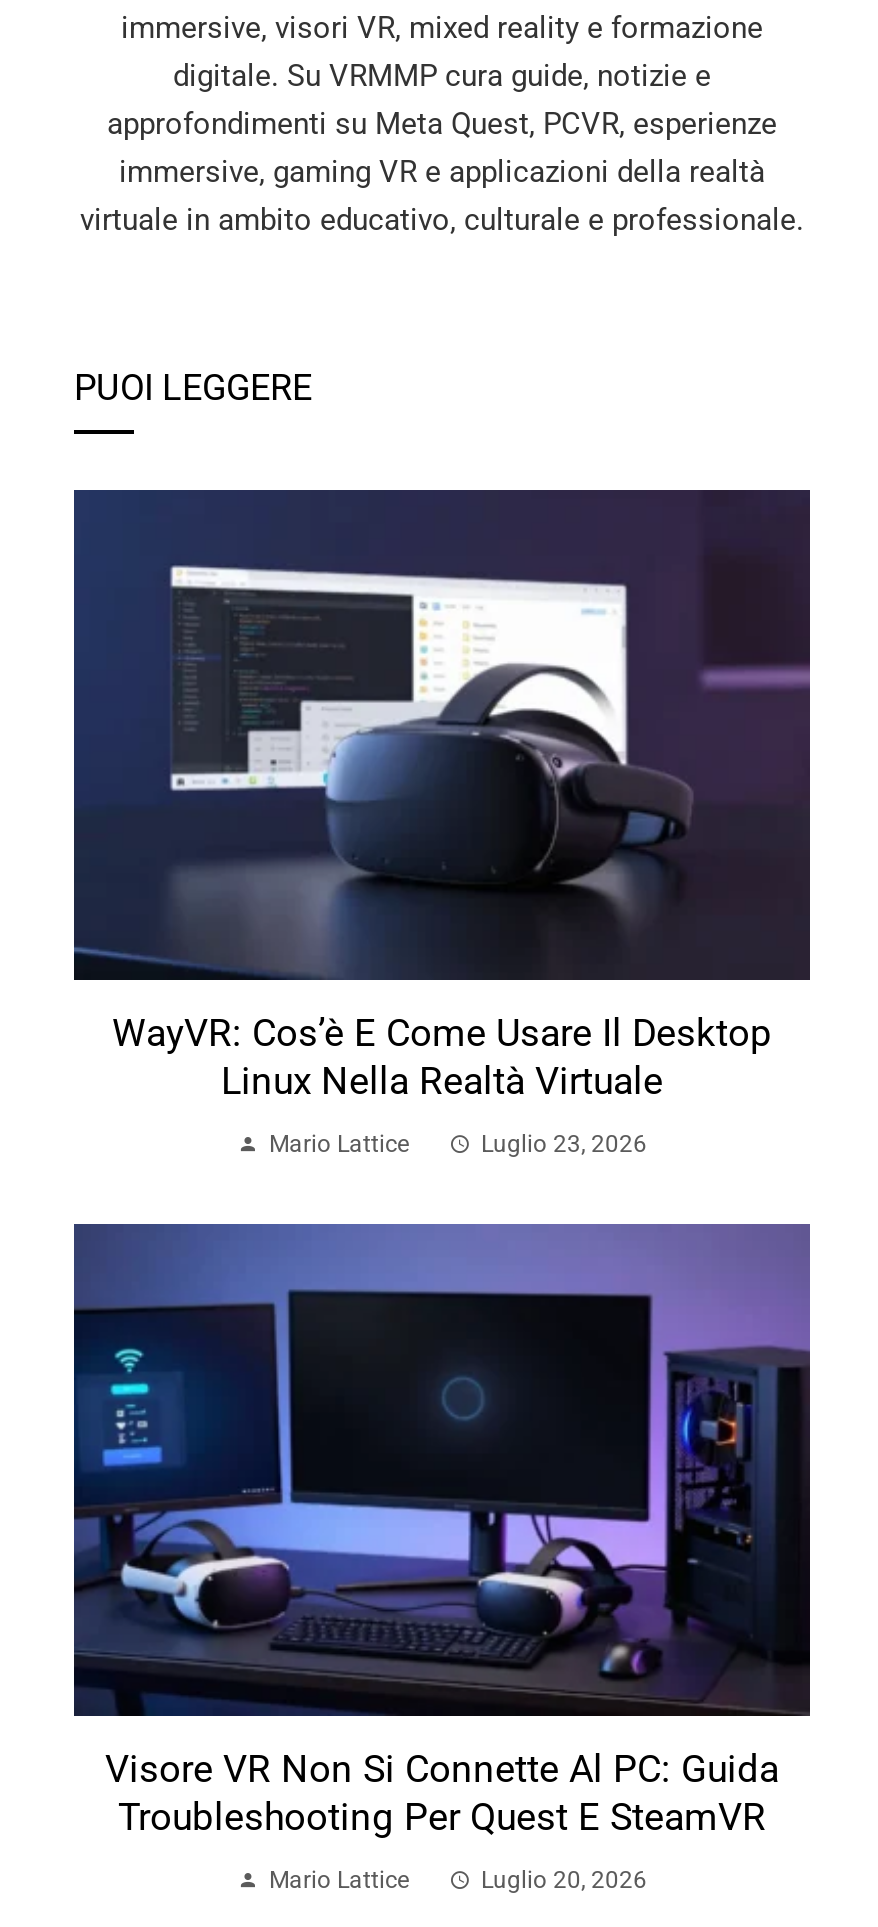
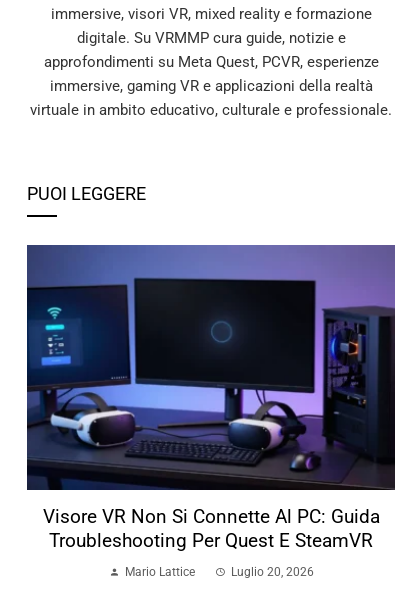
- [image]
- WayVR: Cos’è E Come Usare Il Desktop
- Linux Nella Realtà Virtuale
- Mario Lattice
- Luglio 23, 2026
